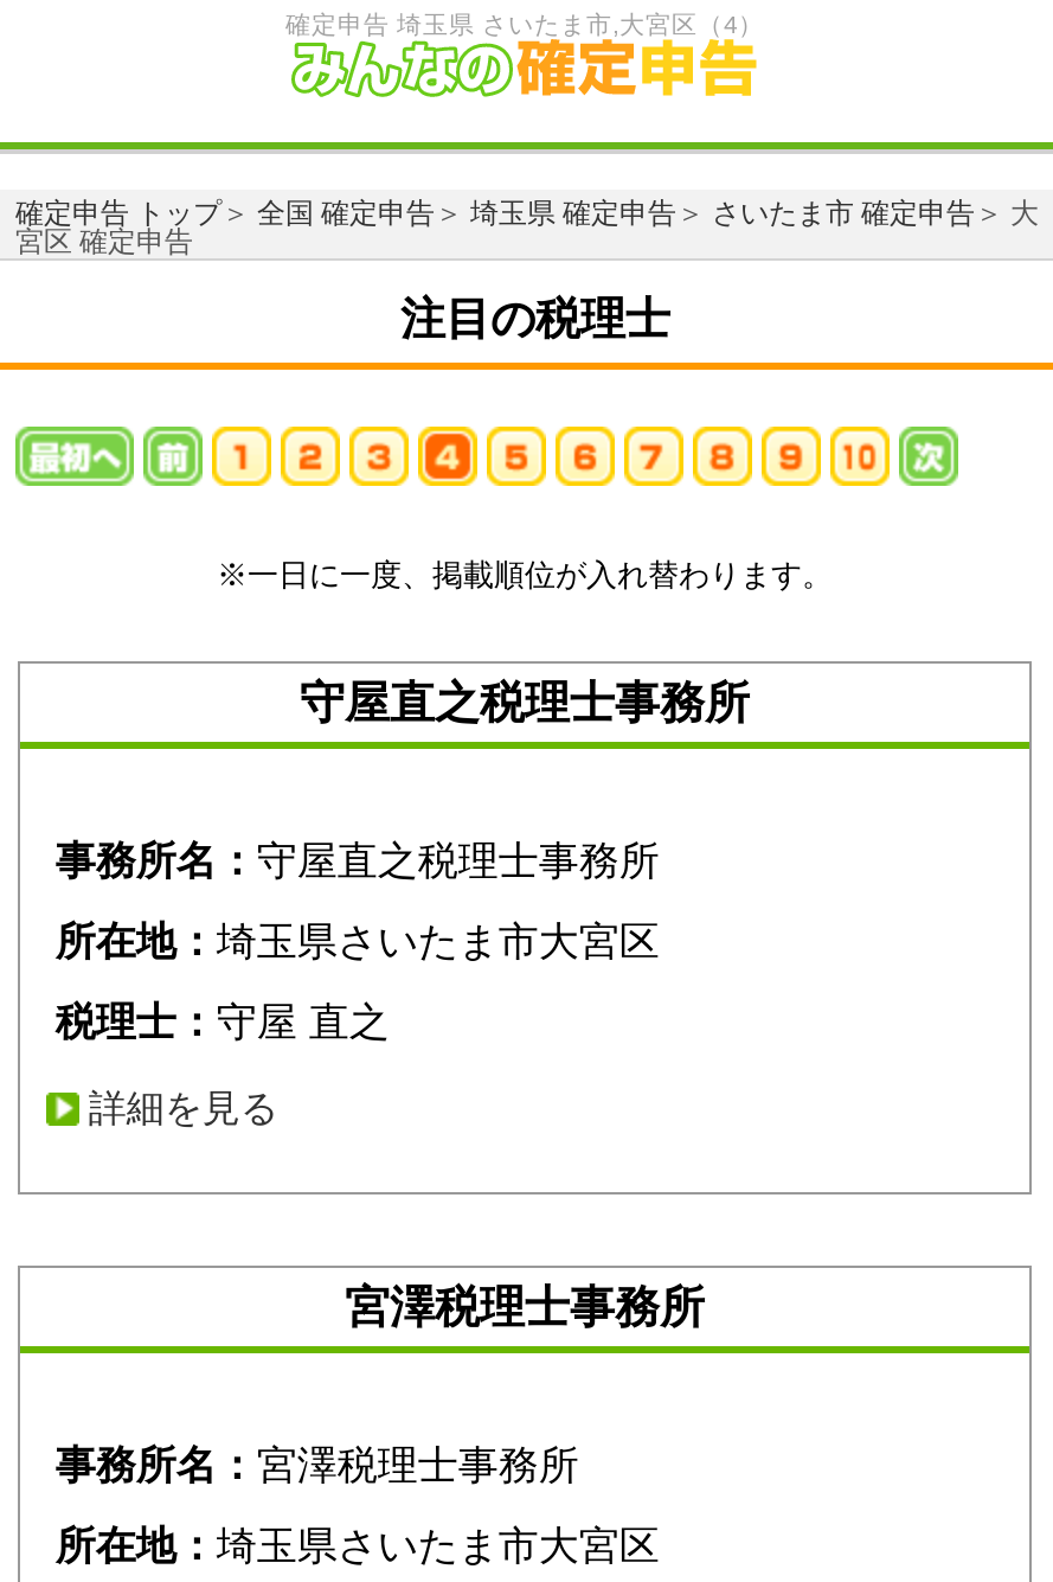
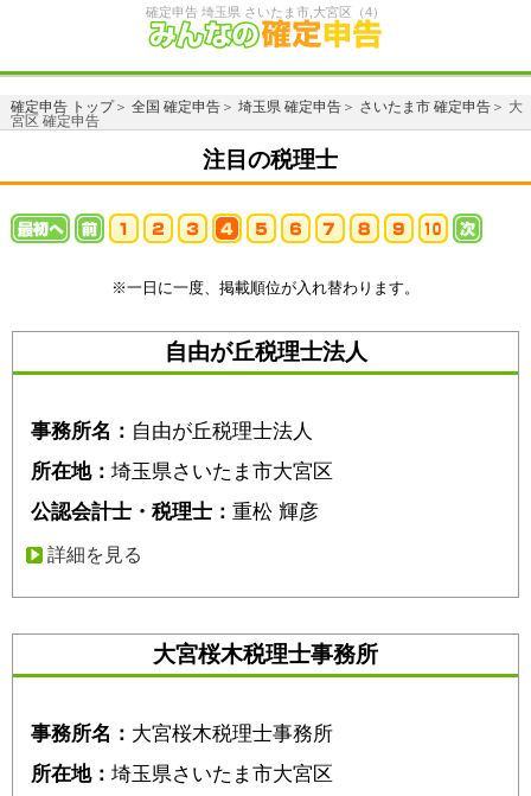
- 守屋直之税理士事務所
+ 自由が丘税理士法人

- 事務所名：守屋直之税理士事務所
+ 事務所名：自由が丘税理士法人

- 税理士：守屋 直之
+ 公認会計士・税理士：重松 輝彦

- 宮澤税理士事務所
+ 大宮桜木税理士事務所

- 事務所名：宮澤税理士事務所
+ 事務所名：大宮桜木税理士事務所
